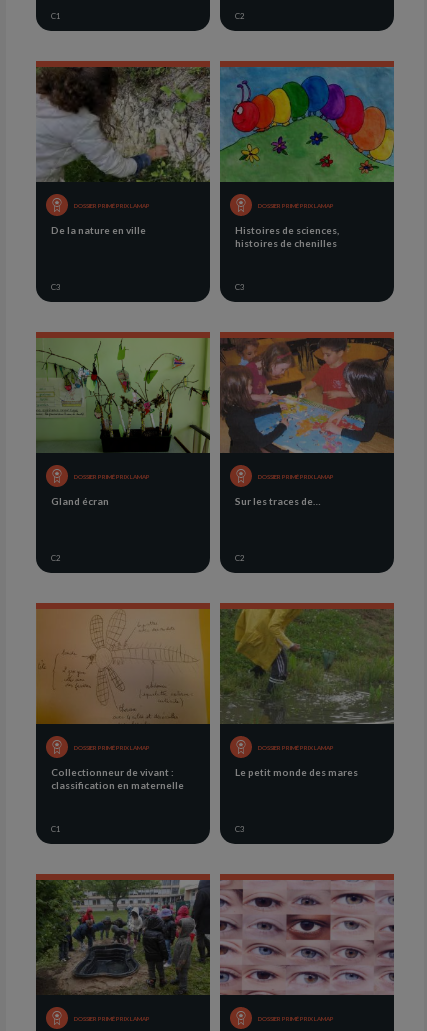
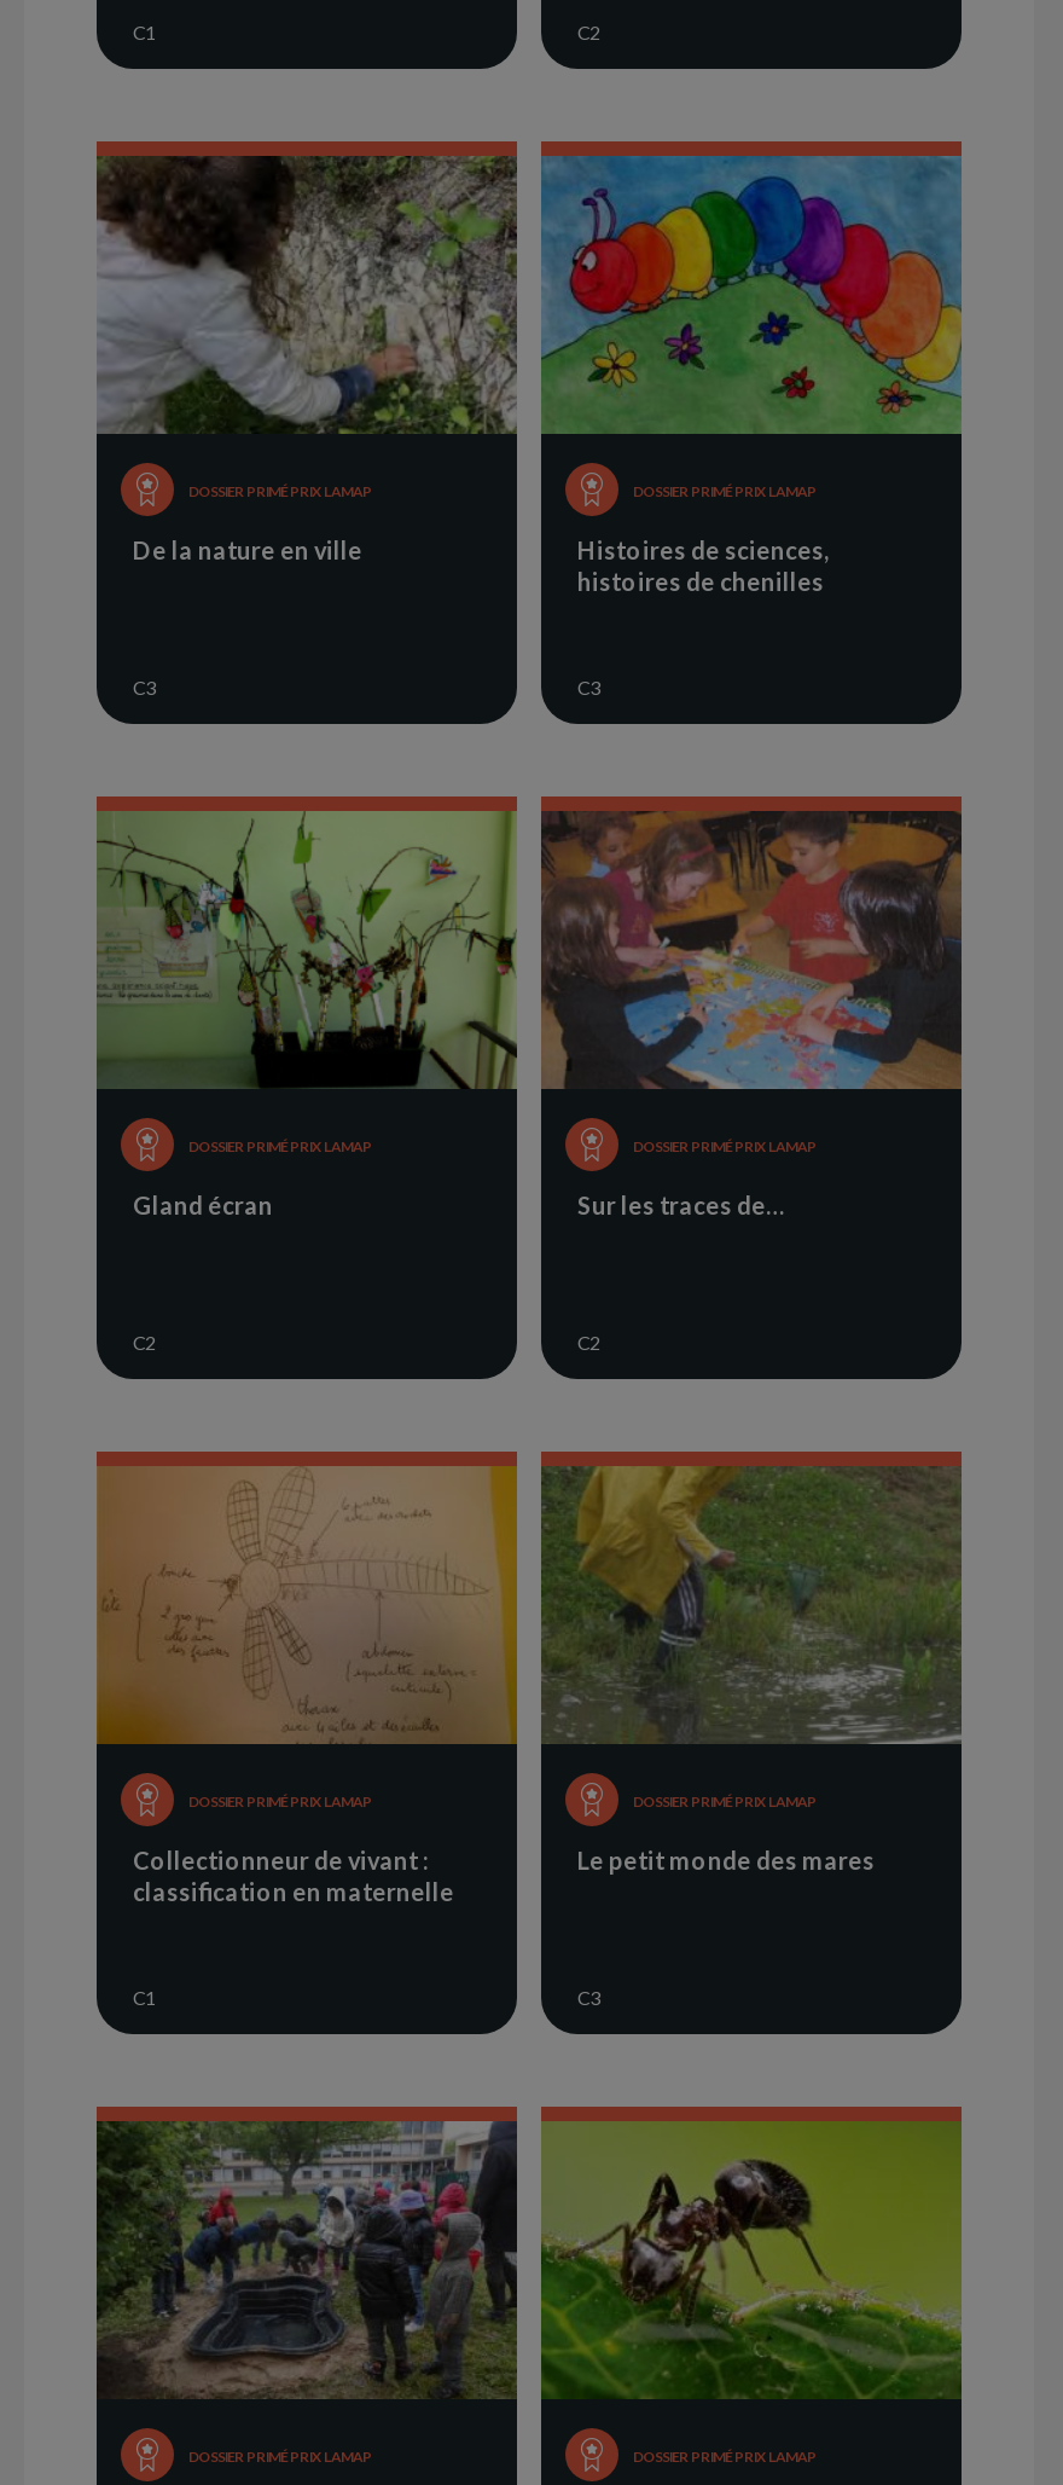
- [image]
+ [image]
